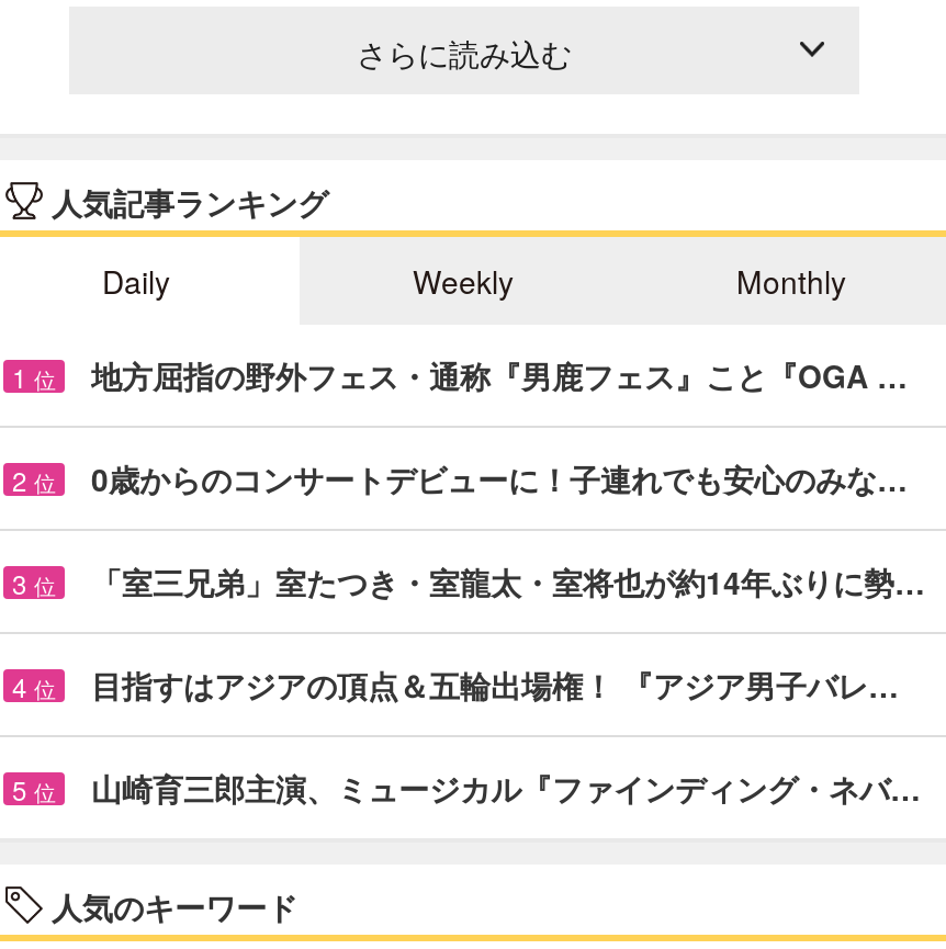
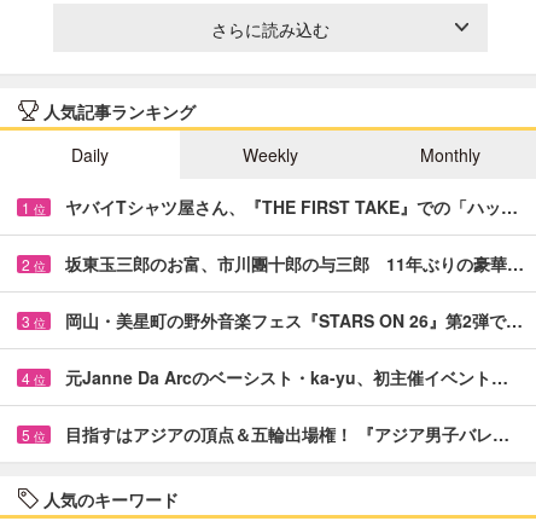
- 地方屈指の野外フェス・通称『男鹿フェス』こと『OGA …
+ ヤバイTシャツ屋さん、『THE FIRST TAKE』での「ハッ…

- 0歳からのコンサートデビューに！子連れでも安心のみな…
+ 坂東玉三郎のお富、市川團十郎の与三郎 11年ぶりの豪華…

- 「室三兄弟」室たつき・室龍太・室将也が約14年ぶりに勢…
+ 岡山・美星町の野外音楽フェス『STARS ON 26』第2弾で…

+ 元Janne Da Arcのベーシスト・ka-yu、初主催イベント…

moved down: 目指すはアジアの頂点＆五輪出場権！ 『アジア男子バレ…

- 山崎育三郎主演、ミュージカル『ファインディング・ネバ…
